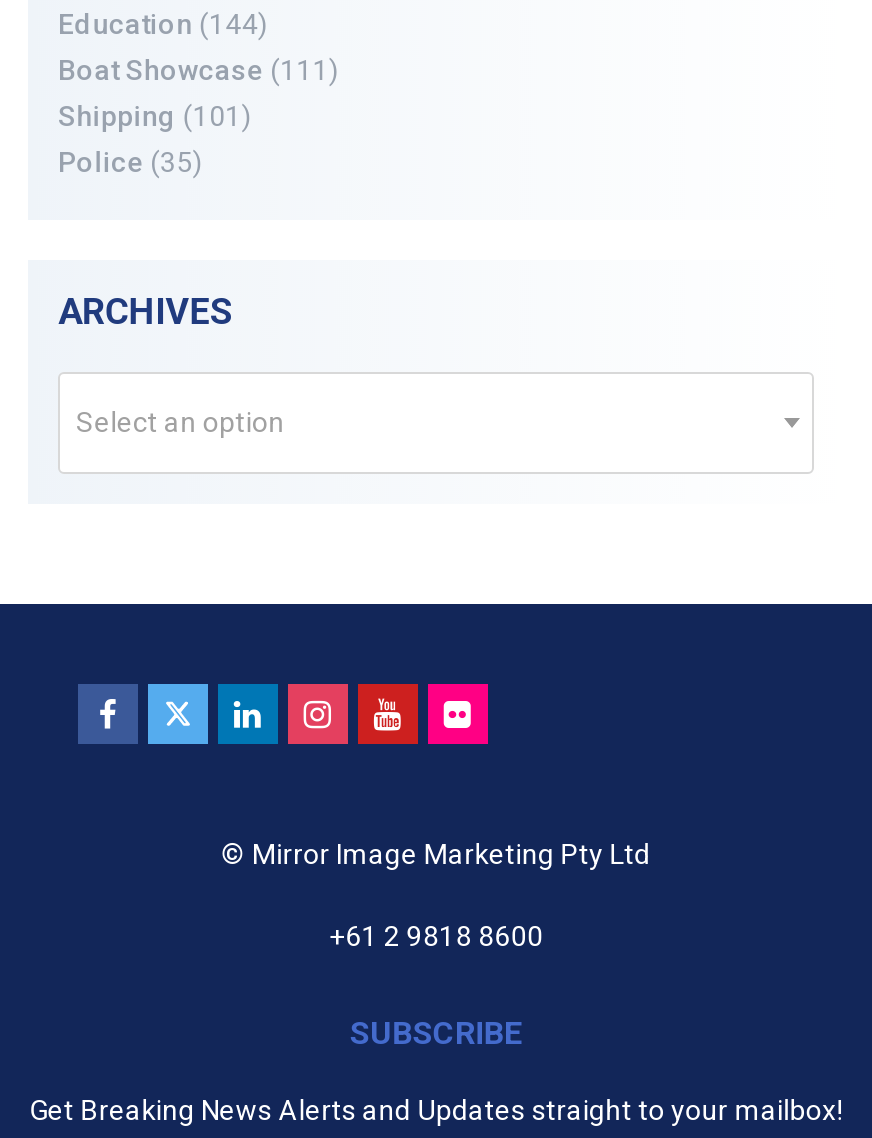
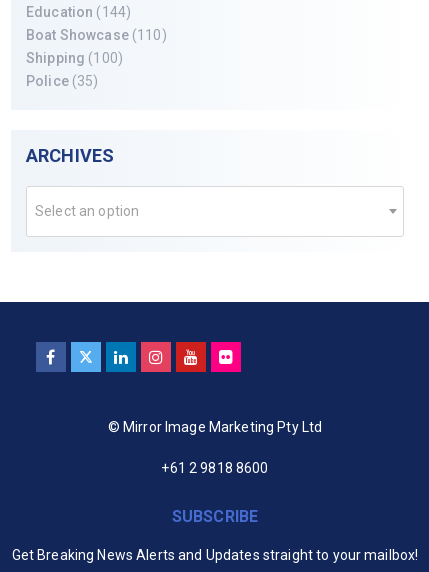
- Boat Showcase (111)
+ Boat Showcase (110)

- Shipping (101)
+ Shipping (100)
